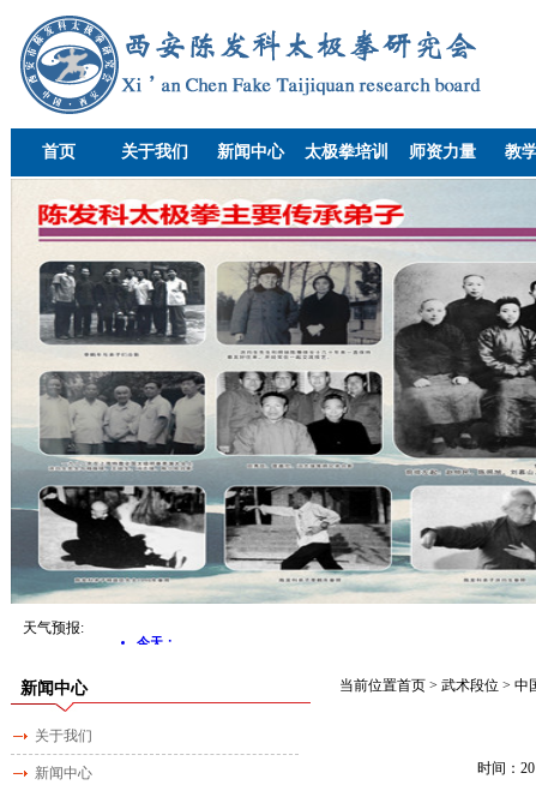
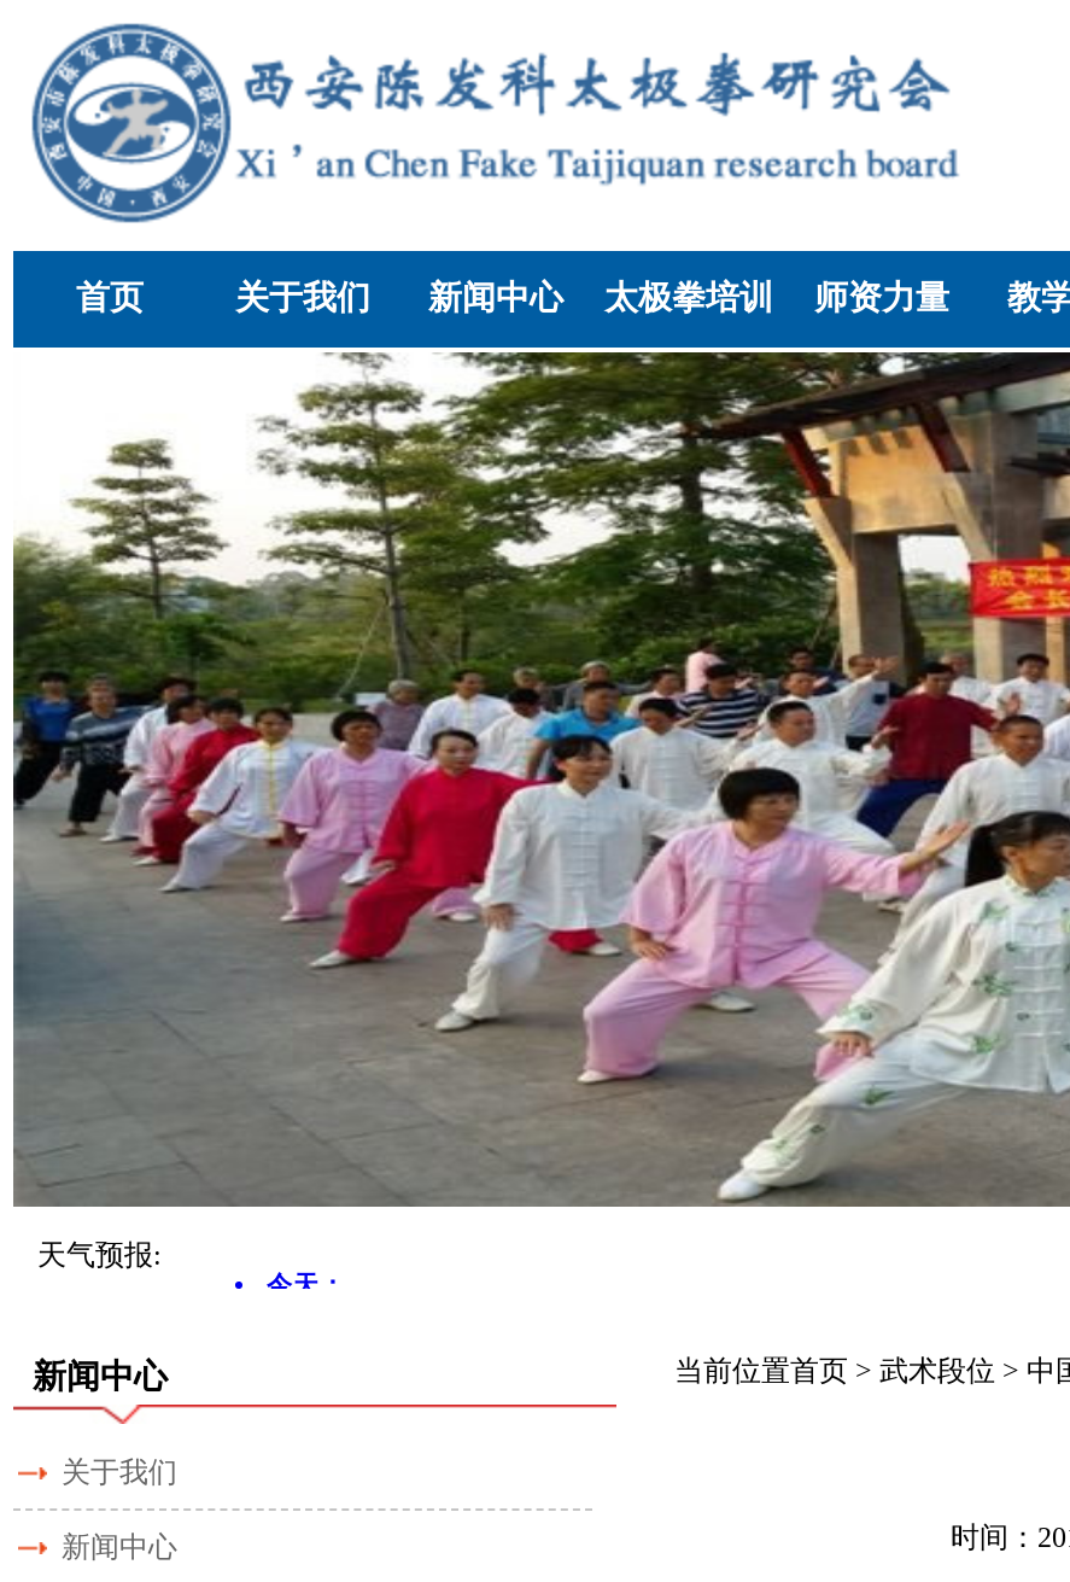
- [image]
+ [image]
